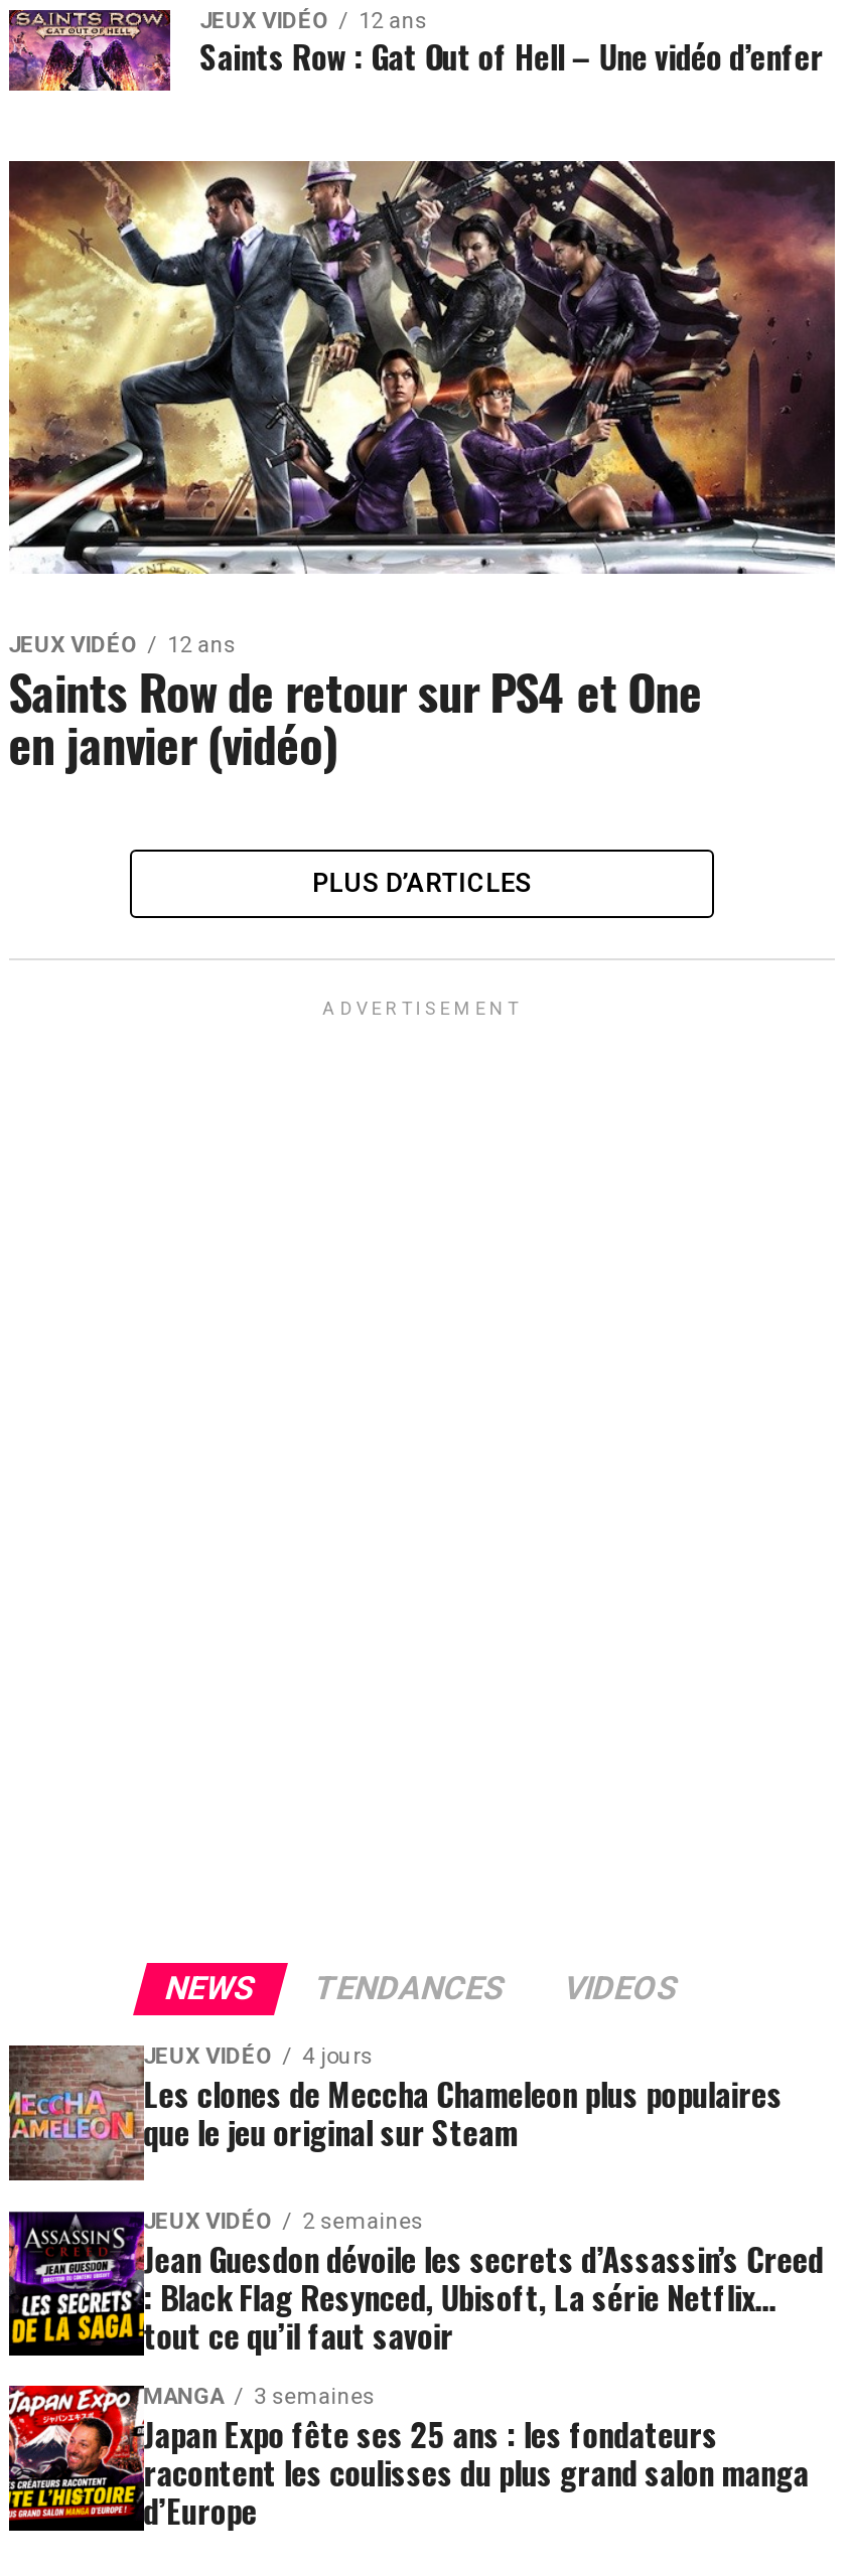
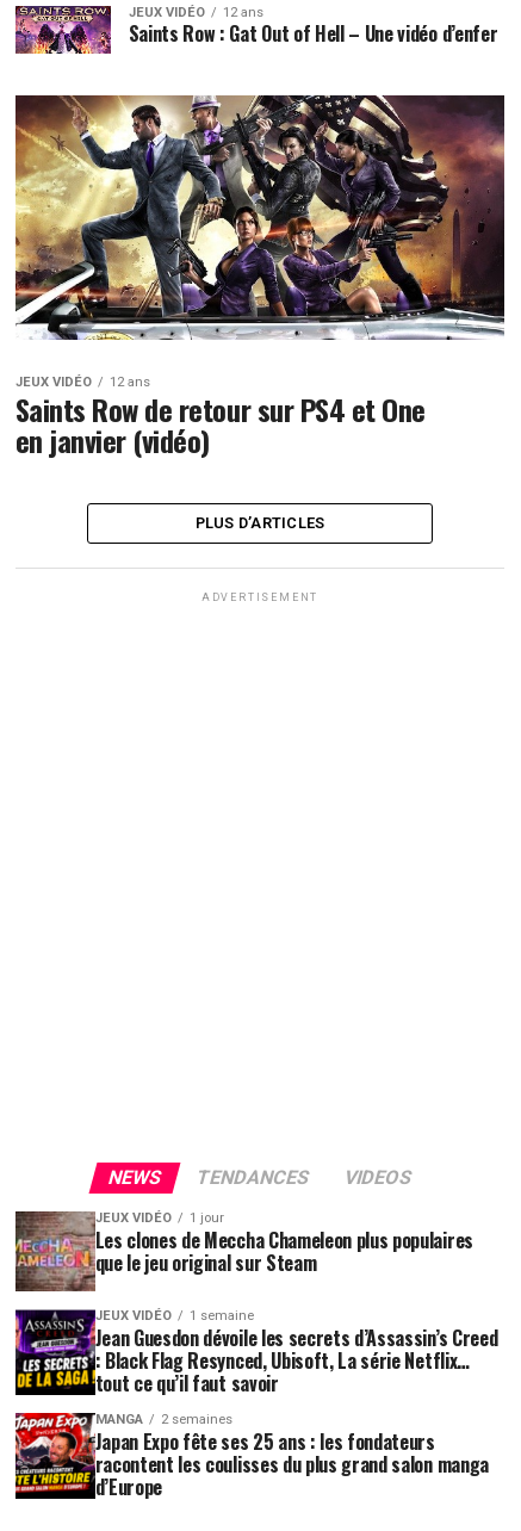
- JEUX VIDÉO 4 jours
+ JEUX VIDÉO 1 jour

- JEUX VIDÉO 2 semaines
+ JEUX VIDÉO 1 semaine

- MANGA 3 semaines
+ MANGA 2 semaines
